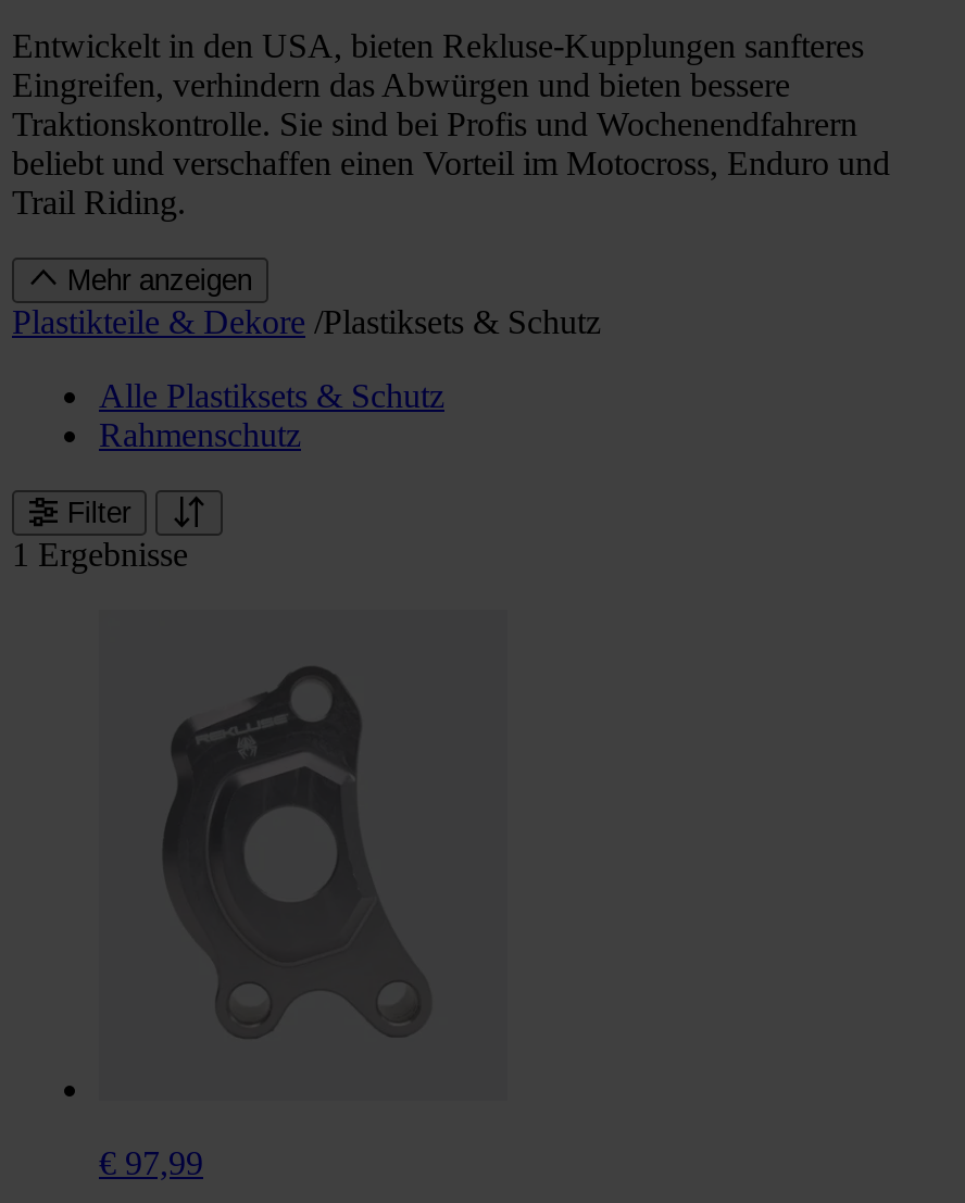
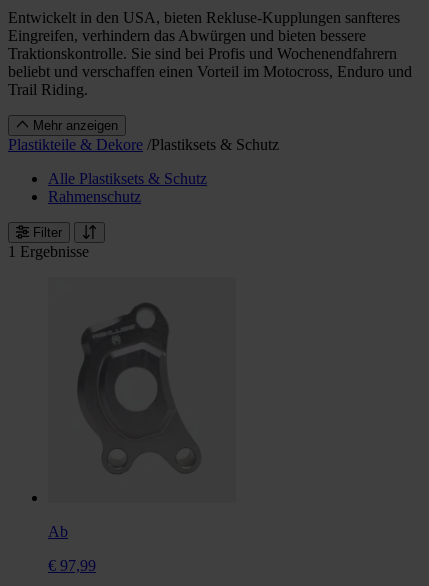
+ Ab
